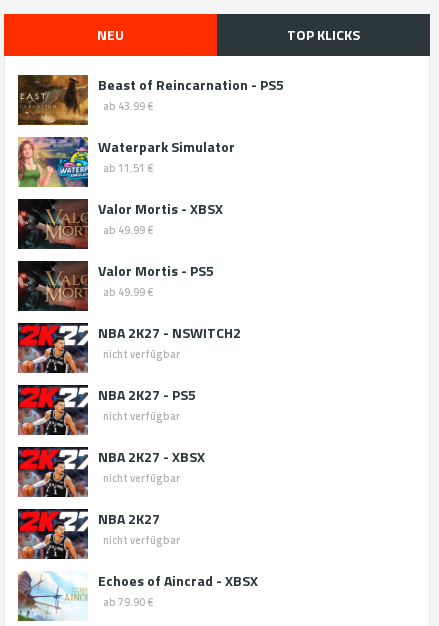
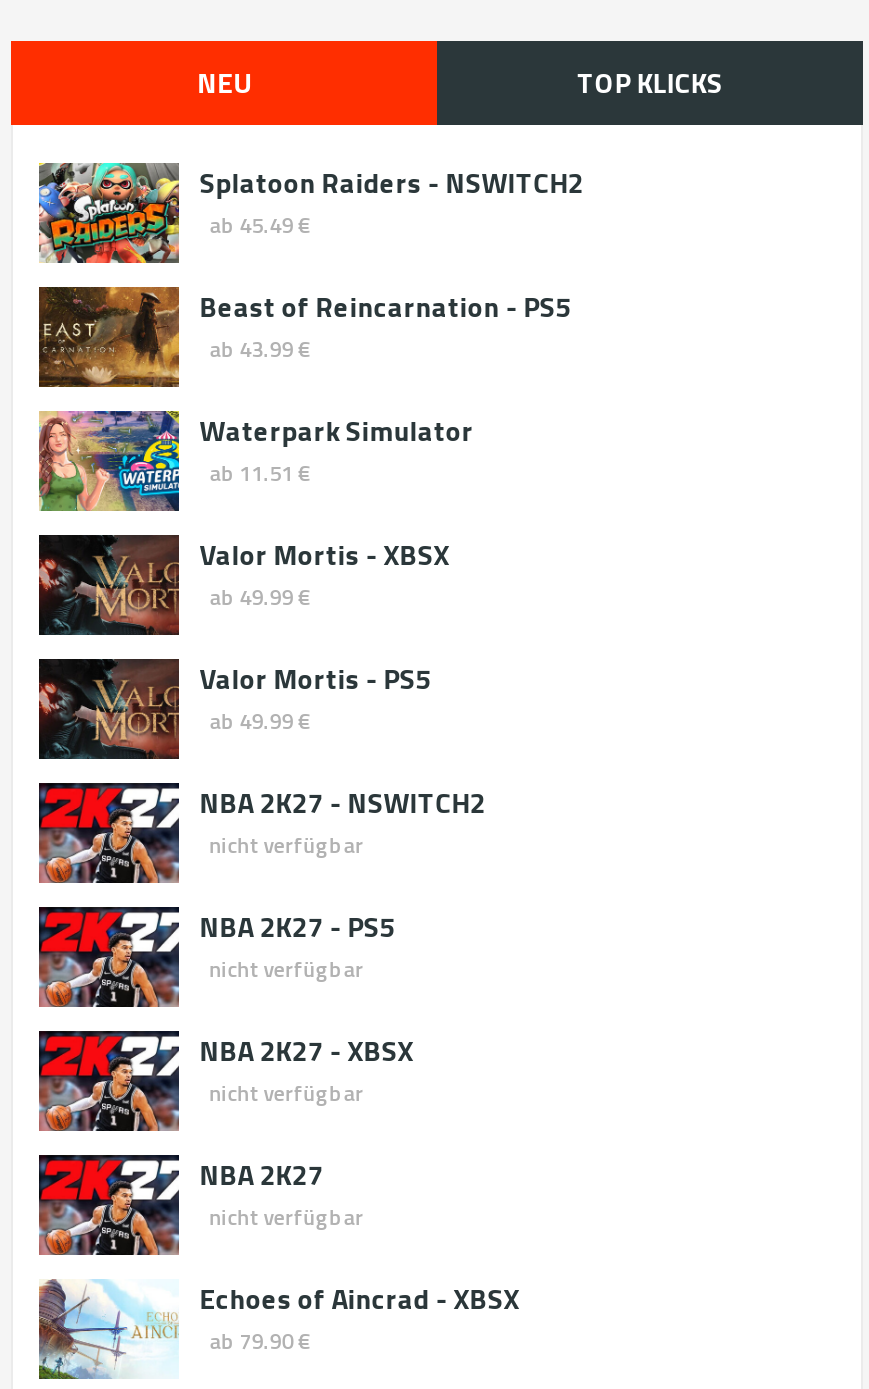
+ [image]
+ Splatoon Raiders - NSWITCH2
+ ab 45.49 €
